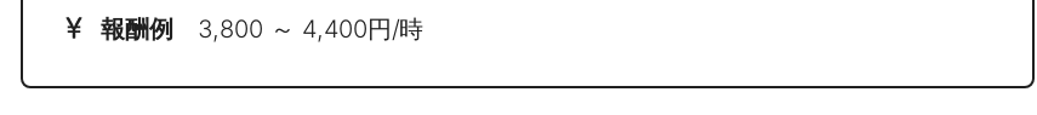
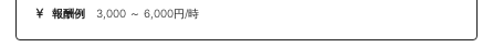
- 報酬例 3,800 ～ 4,400円/時
+ 報酬例 3,000 ～ 6,000円/時
